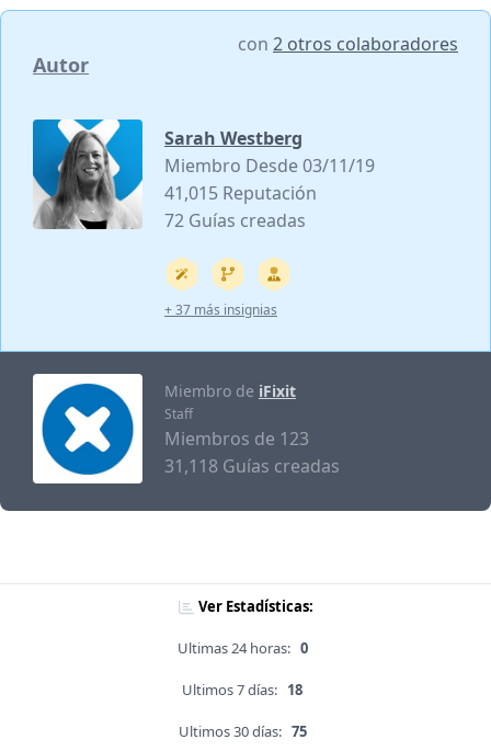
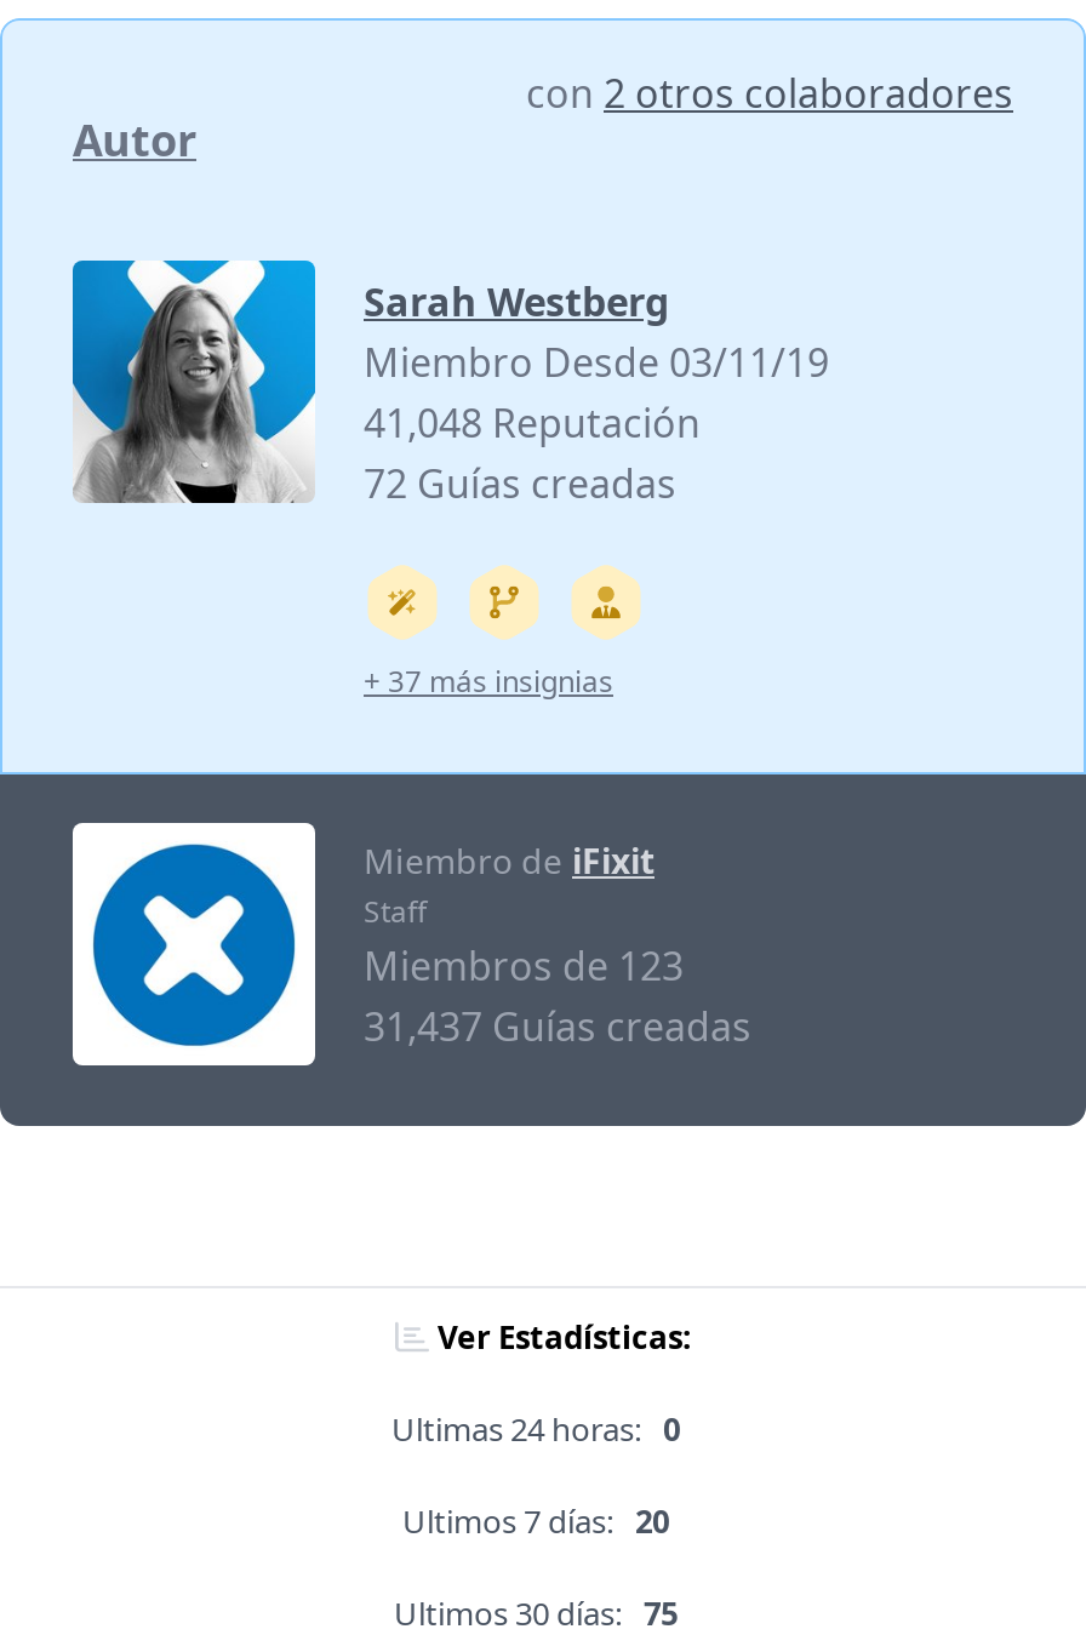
- 41,015 Reputación
+ 41,048 Reputación

- 31,118 Guías creadas
+ 31,437 Guías creadas

- Ultimos 7 días: 18
+ Ultimos 7 días: 20
